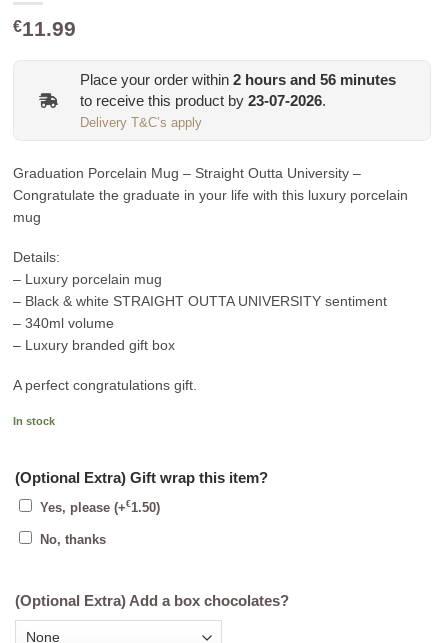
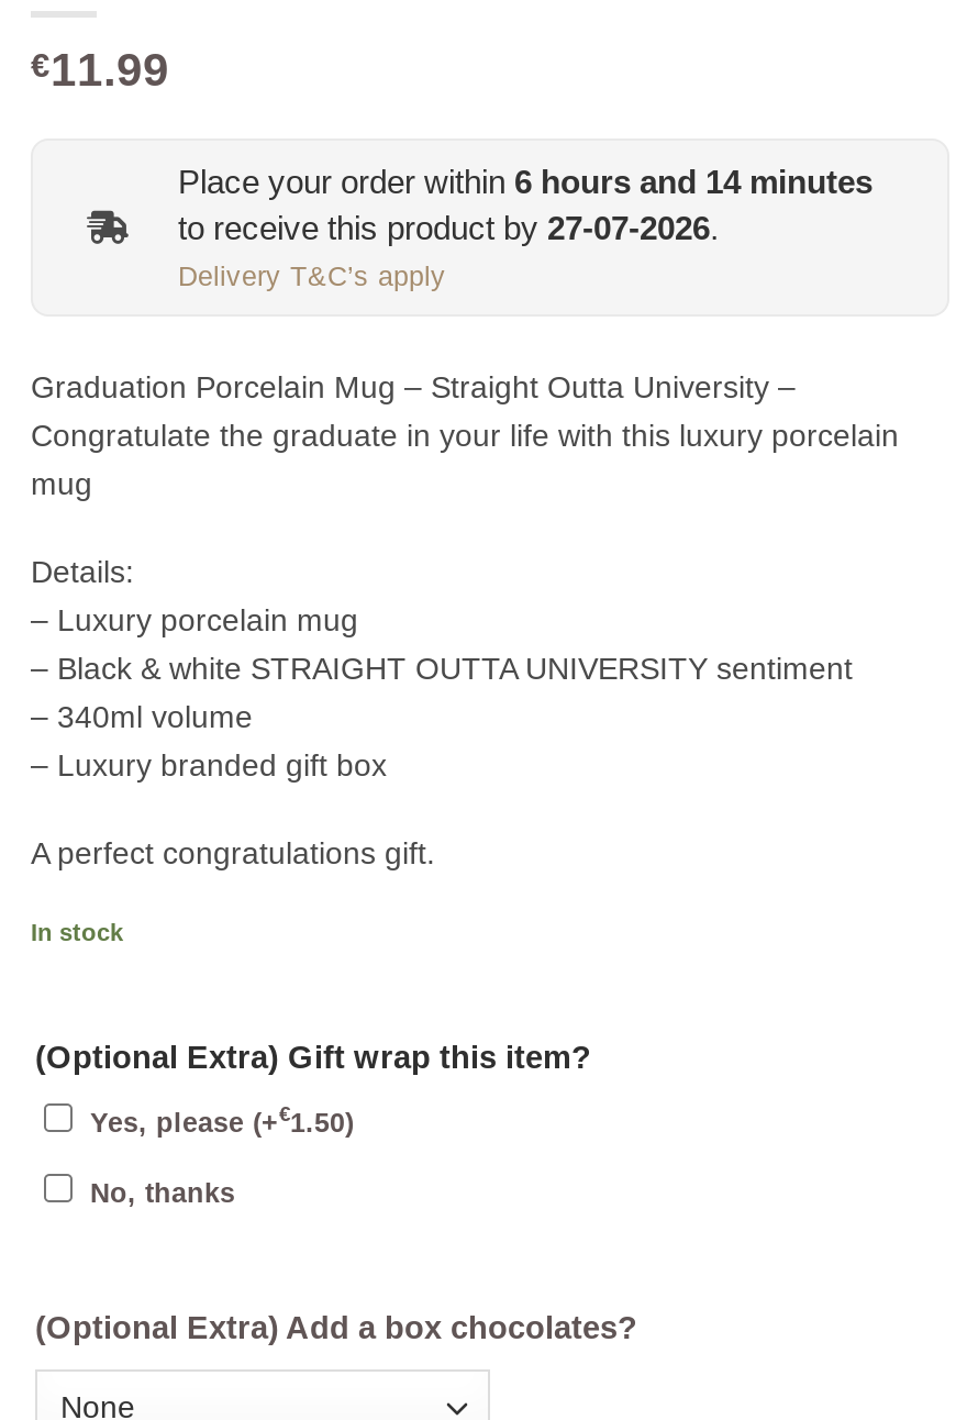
- Place your order within 2 hours and 56 minutes
+ Place your order within 6 hours and 14 minutes

- to receive this product by 23-07-2026.
+ to receive this product by 27-07-2026.
